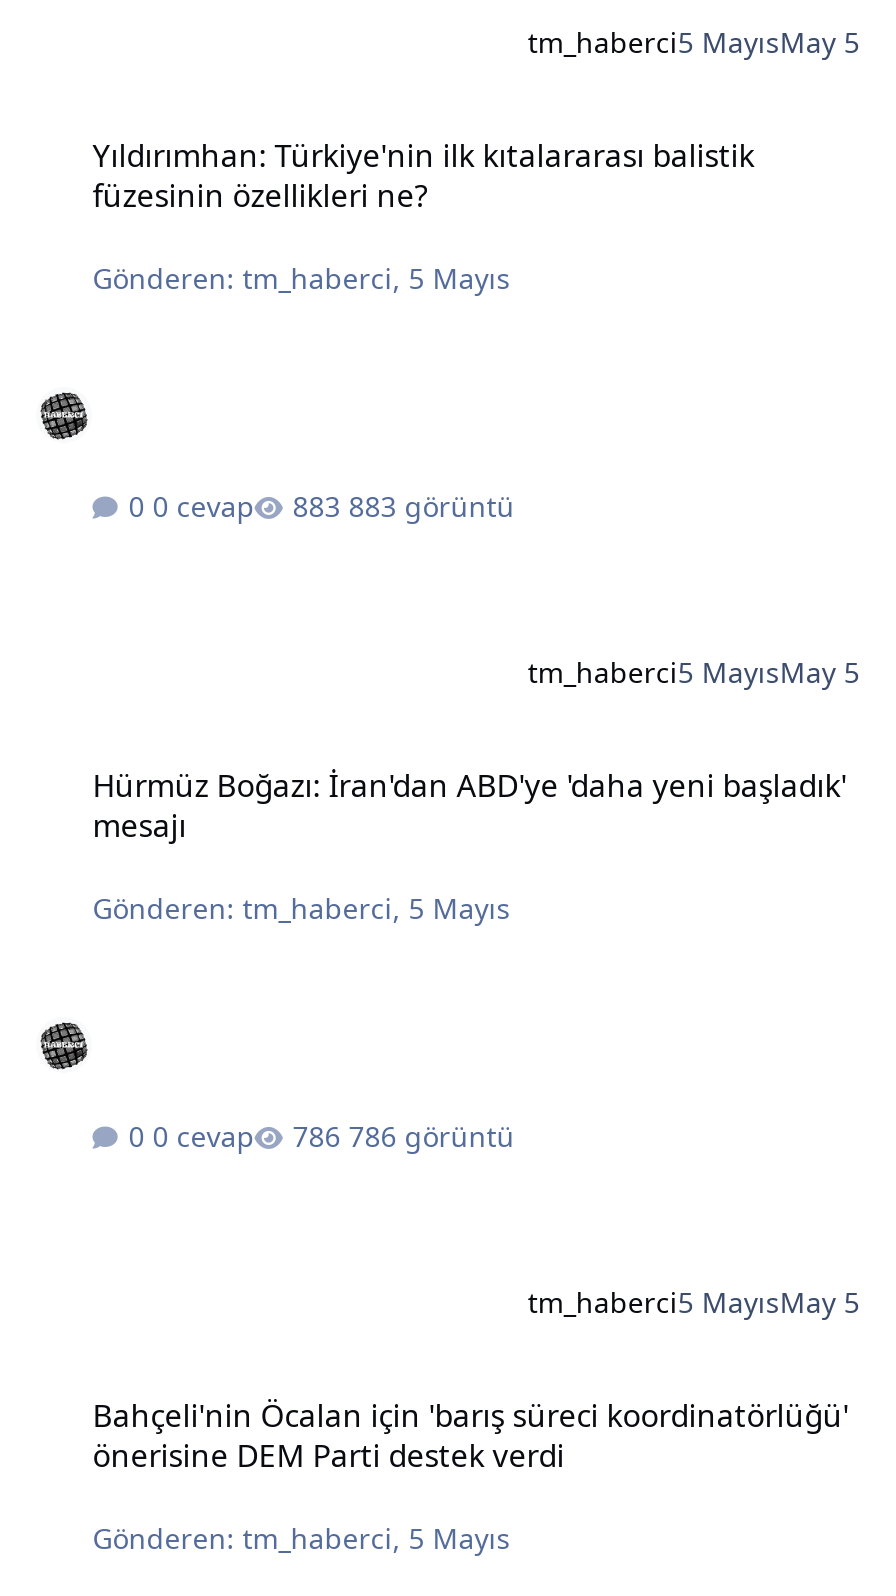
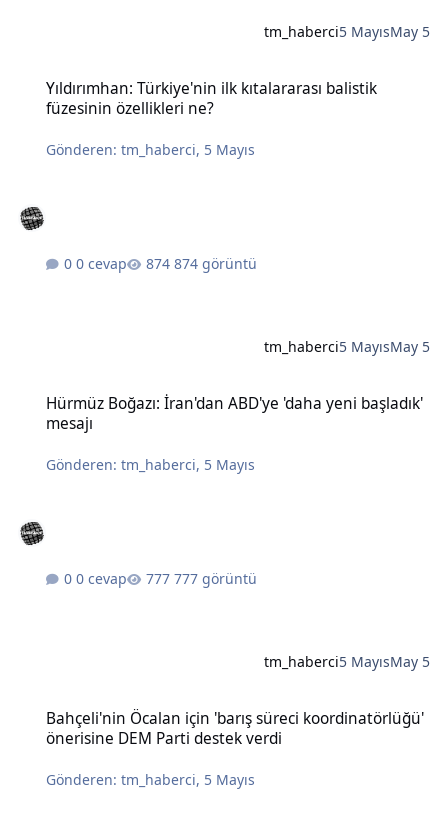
- 883 görüntü
+ 874 görüntü

- 786 görüntü
+ 777 görüntü
